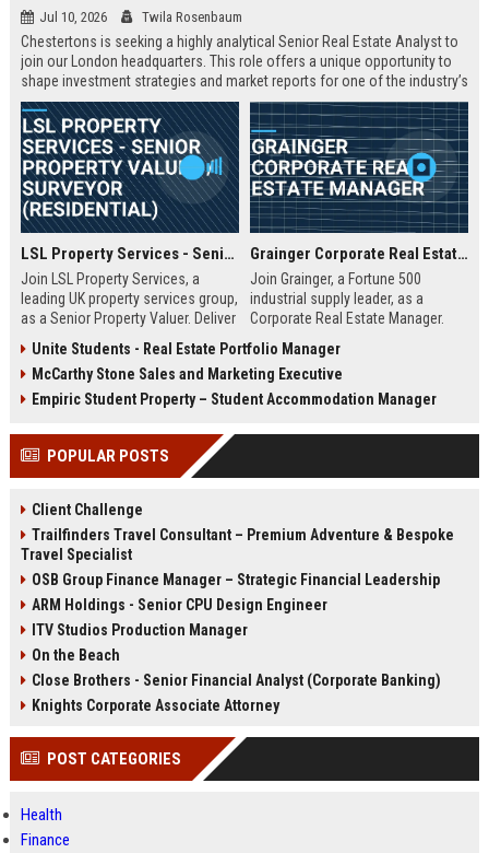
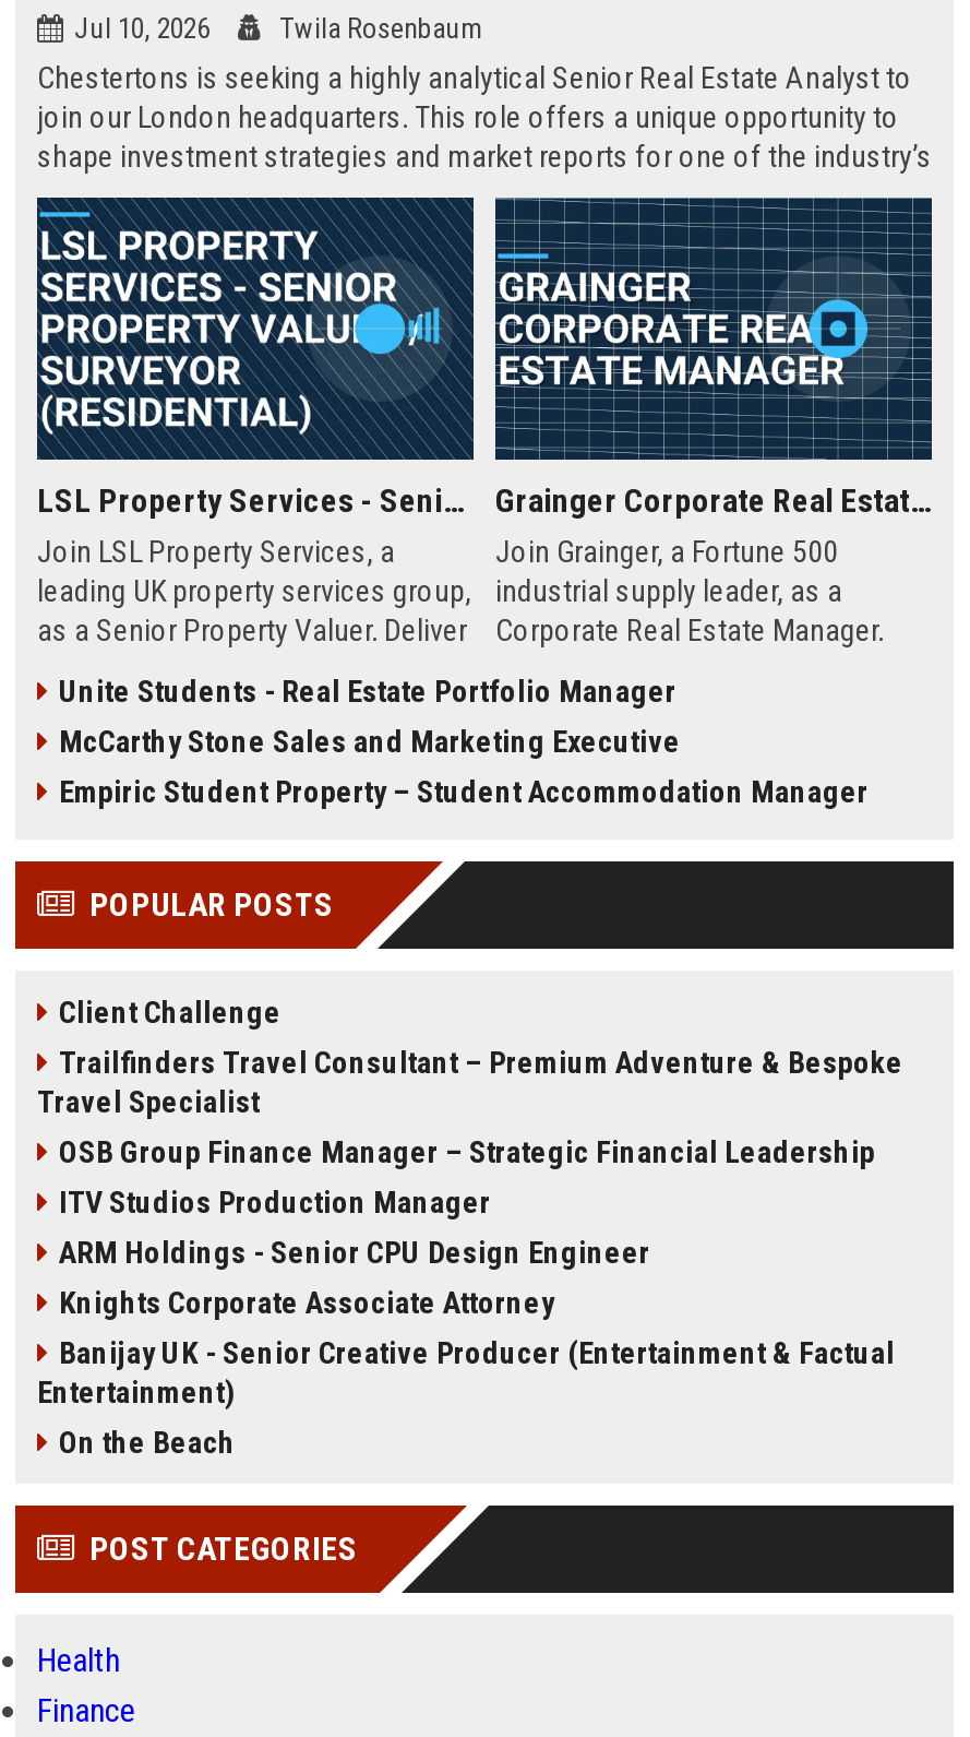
+ Banijay UK - Senior Creative Producer (Entertainment & Factual
+ Entertainment)

moved up: ITV Studios Production Manager

moved down: On the Beach

- Close Brothers - Senior Financial Analyst (Corporate Banking)

moved up: Knights Corporate Associate Attorney
